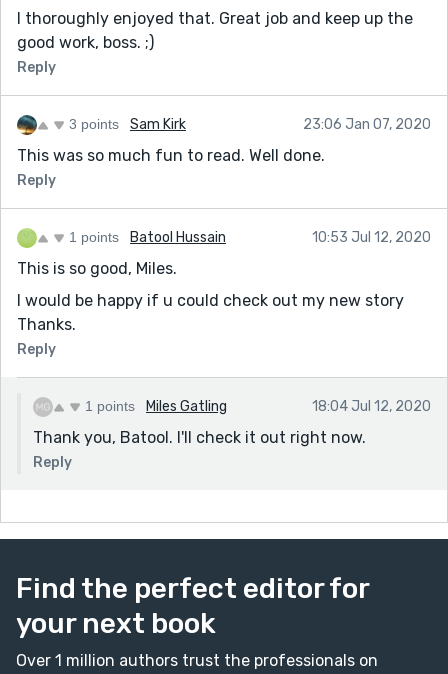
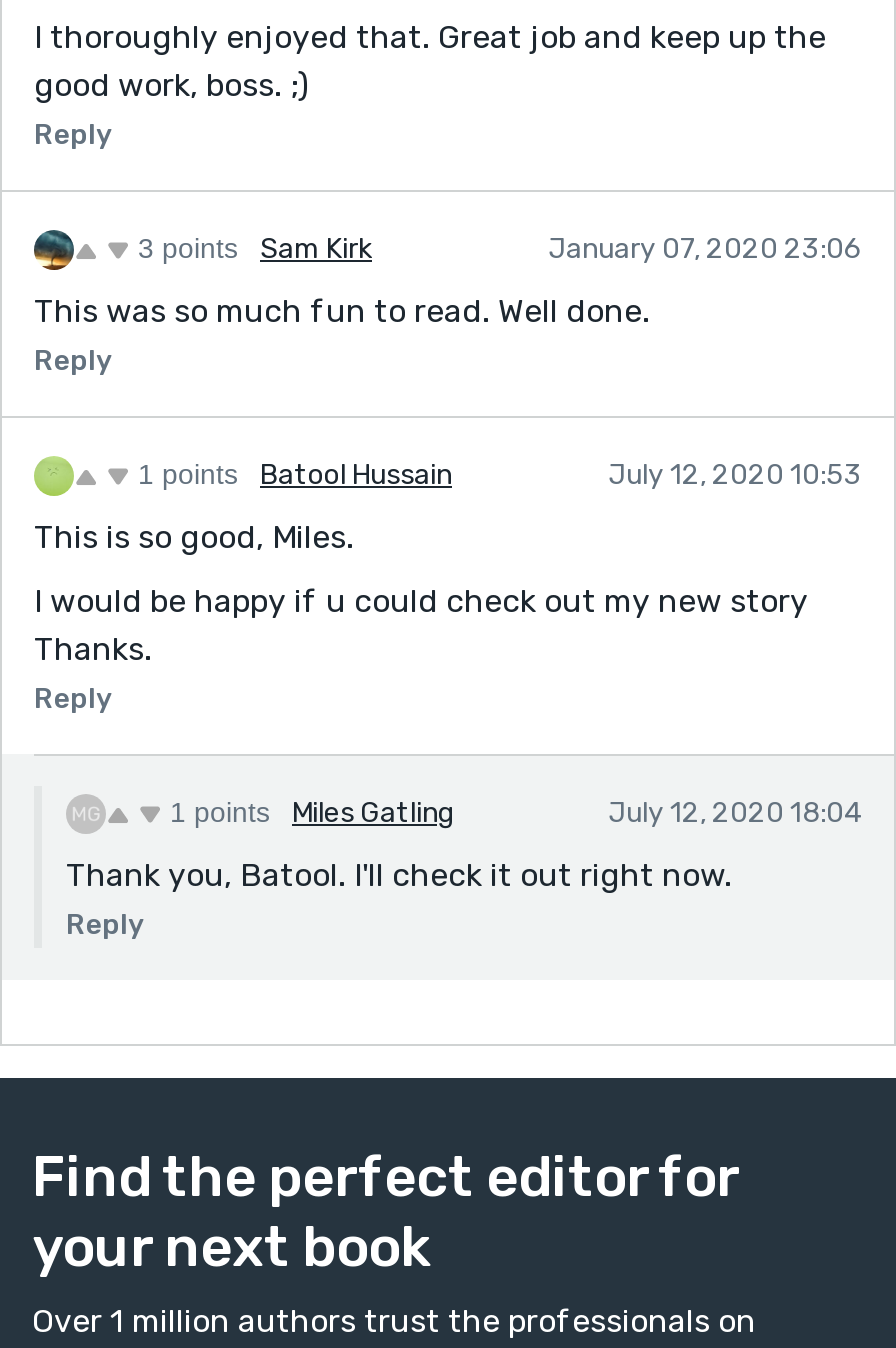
- 23:06 Jan 07, 2020
+ January 07, 2020 23:06

- 10:53 Jul 12, 2020
+ July 12, 2020 10:53

- 18:04 Jul 12, 2020
+ July 12, 2020 18:04
